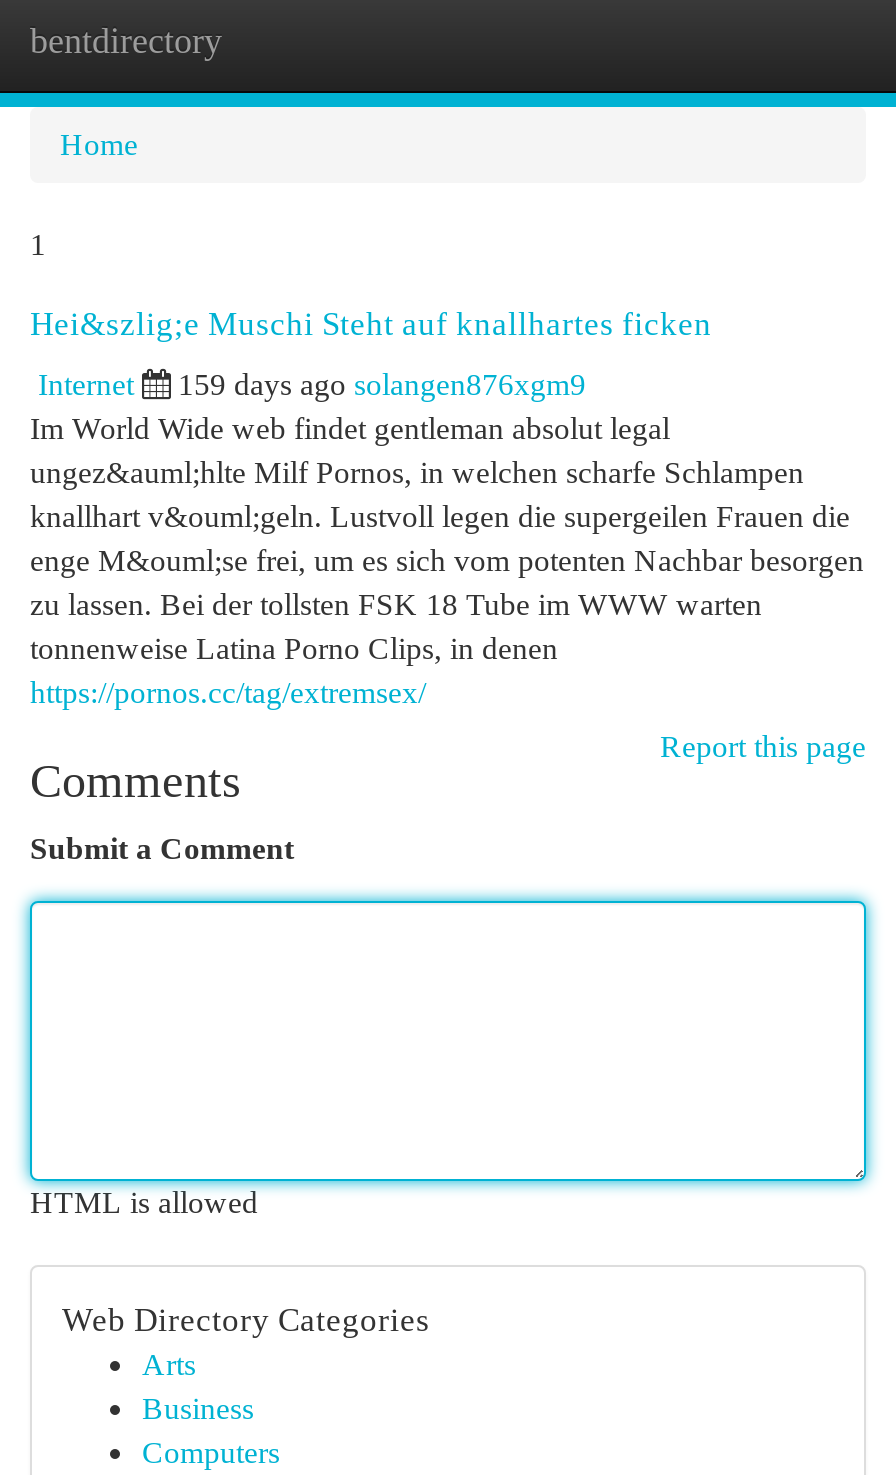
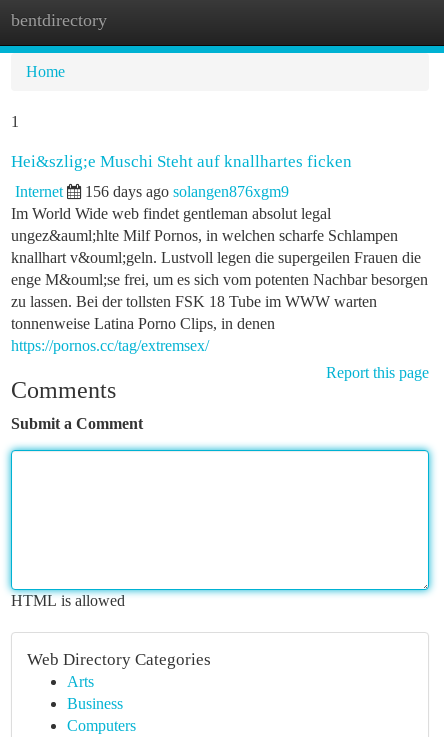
- 159 days ago solangen876xgm9
+ 156 days ago solangen876xgm9
